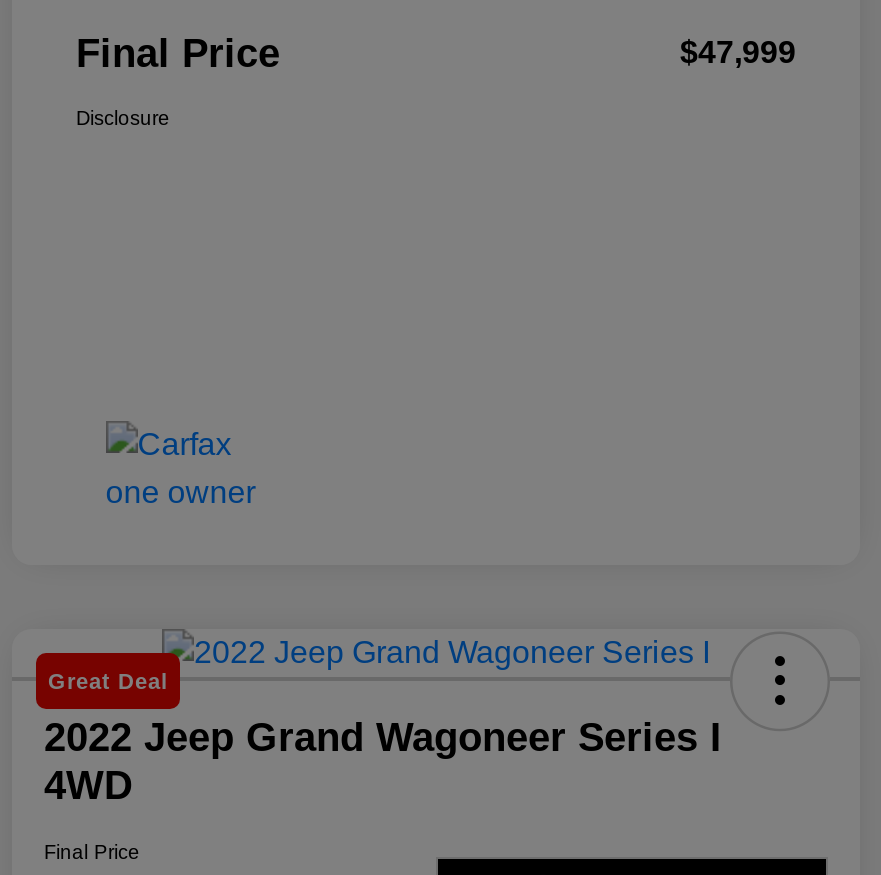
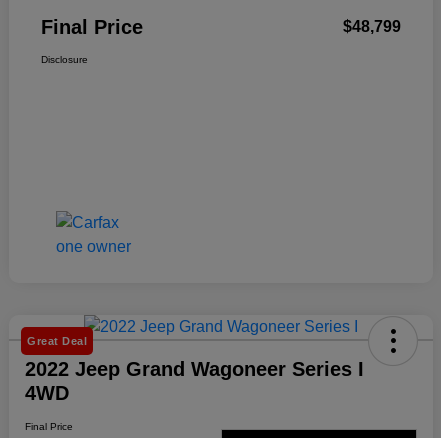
- $47,999
+ $48,799
